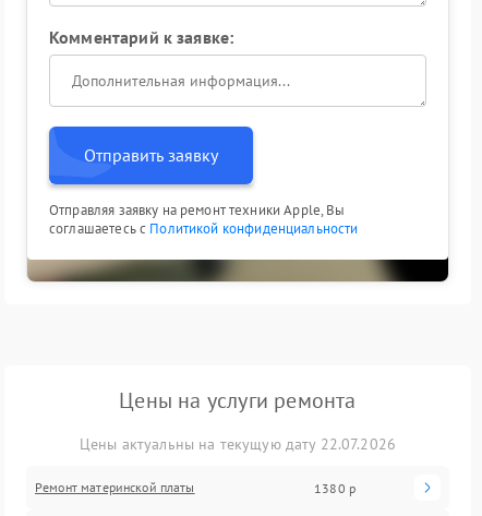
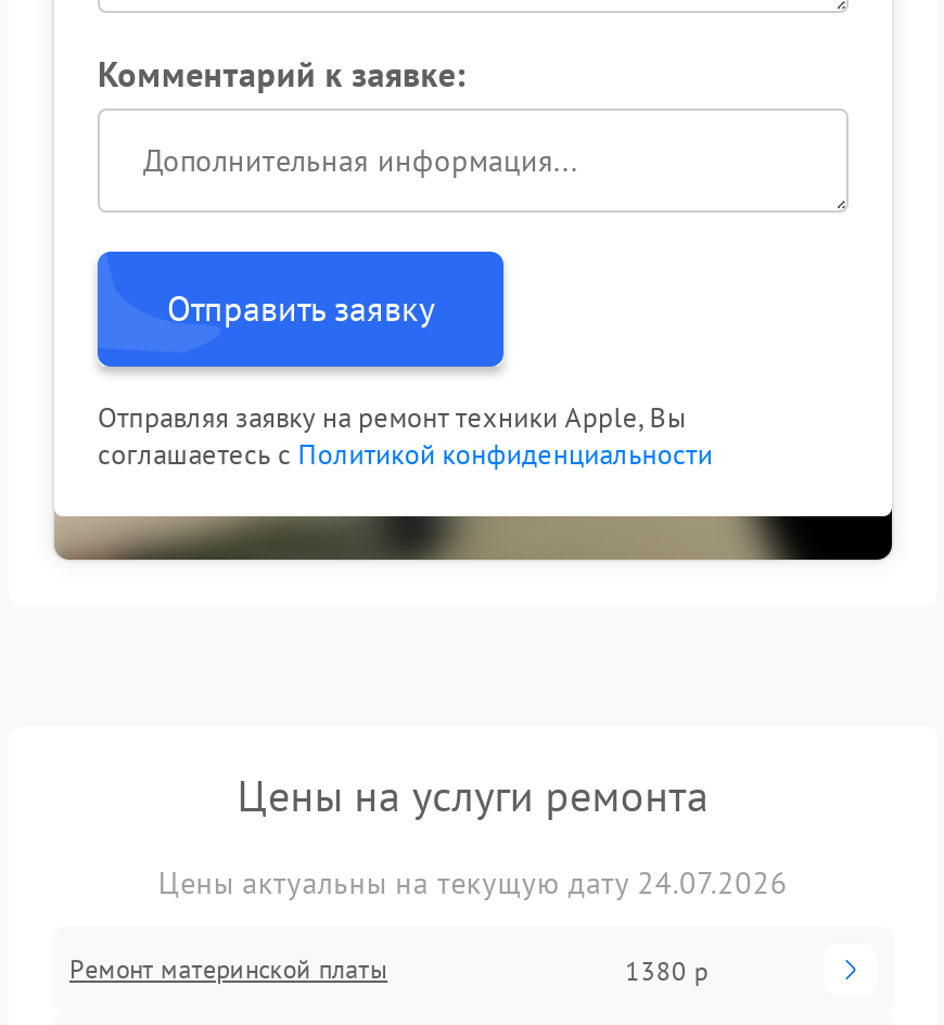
- Цены актуальны на текущую дату 22.07.2026
+ Цены актуальны на текущую дату 24.07.2026
